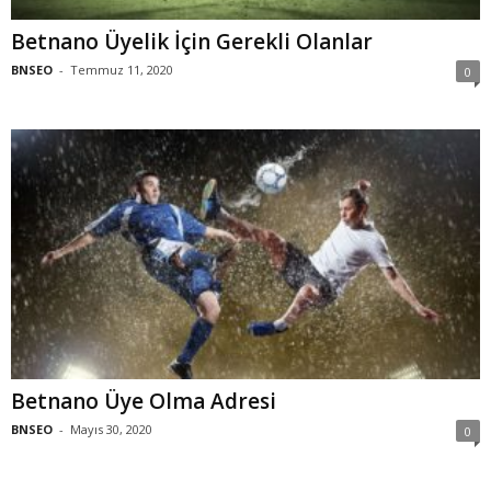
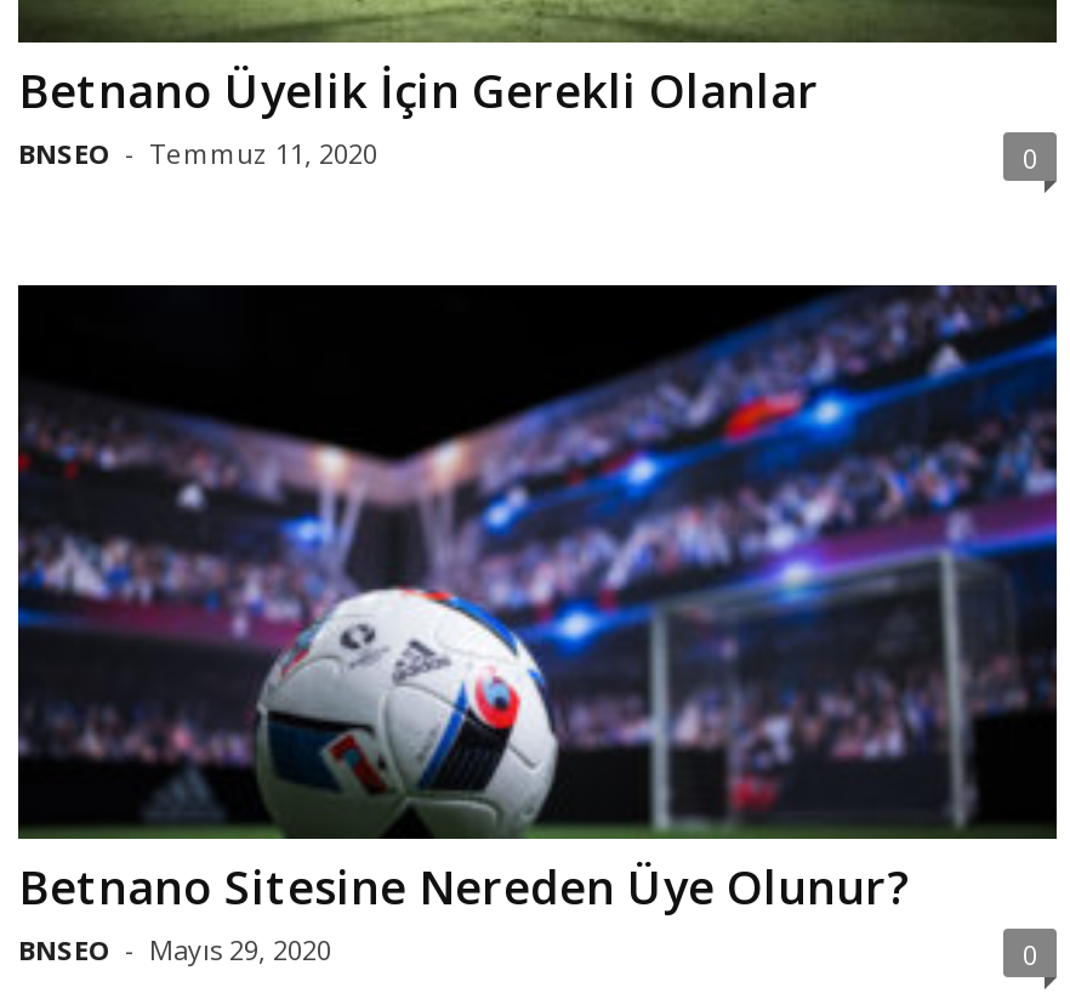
- [image]
- Betnano Üye Olma Adresi
- BNSEO - Mayıs 30, 2020
+ [image]
+ Betnano Sitesine Nereden Üye Olunur?
+ BNSEO - Mayıs 29, 2020
